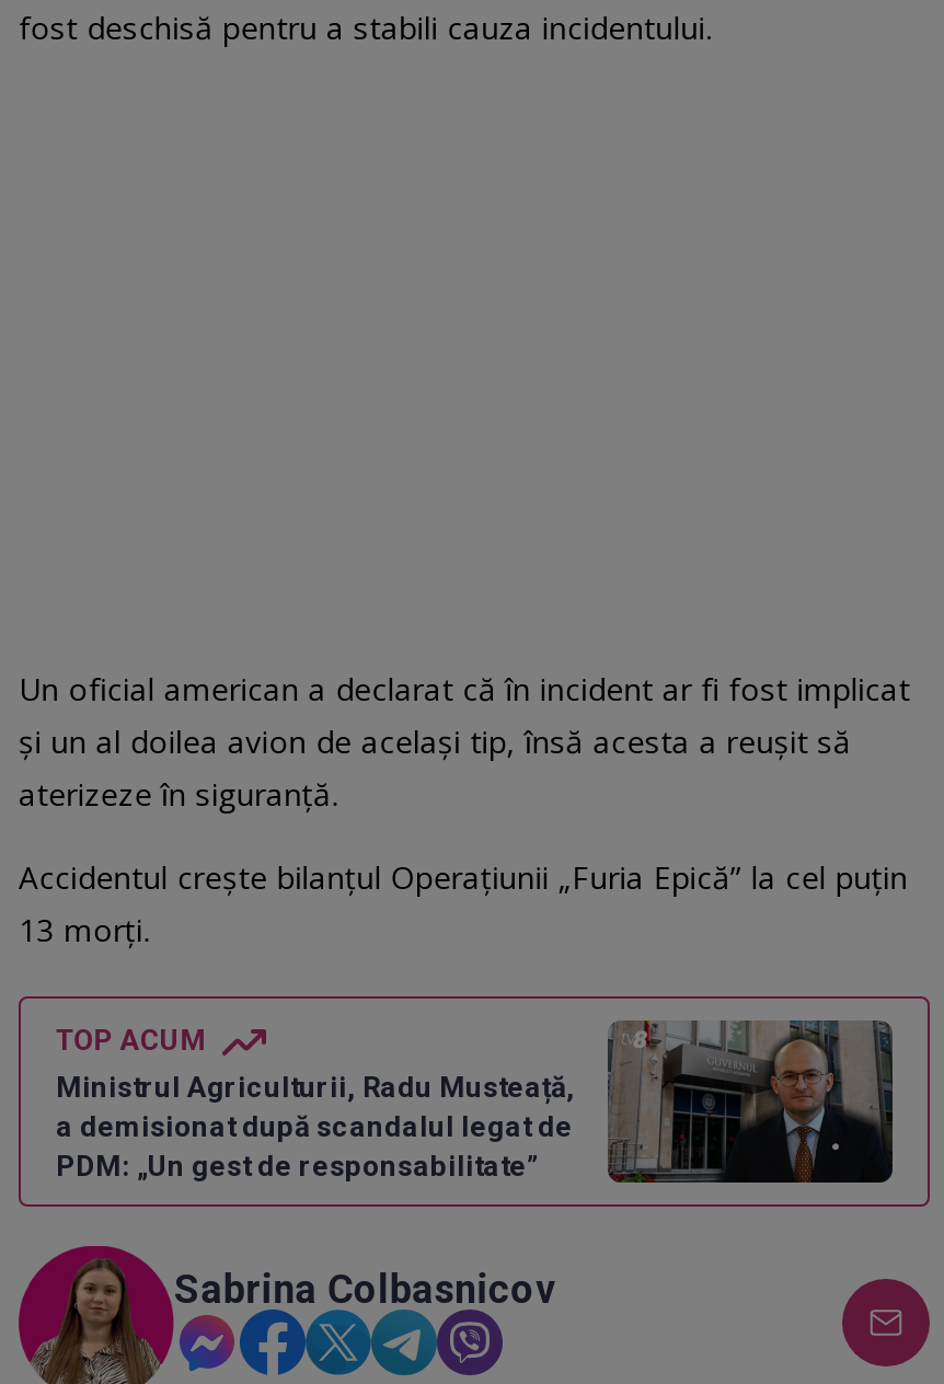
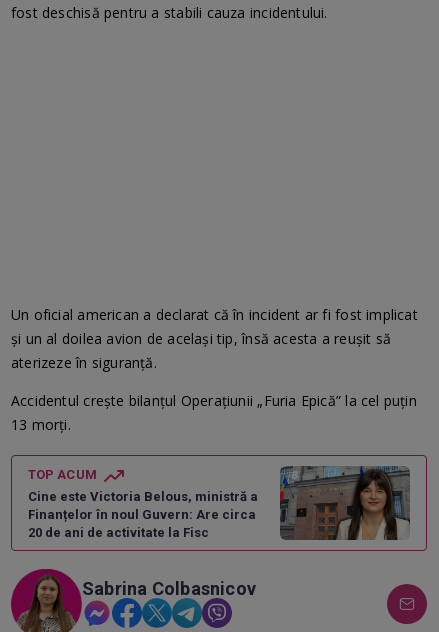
- [image]
- Ministrul Agriculturii, Radu Musteață,
- a demisionat după scandalul legat de
- PDM: „Un gest de responsabilitate”
+ [image]
+ Cine este Victoria Belous, ministră a
+ Finanțelor în noul Guvern: Are circa
+ 20 de ani de activitate la Fisc
